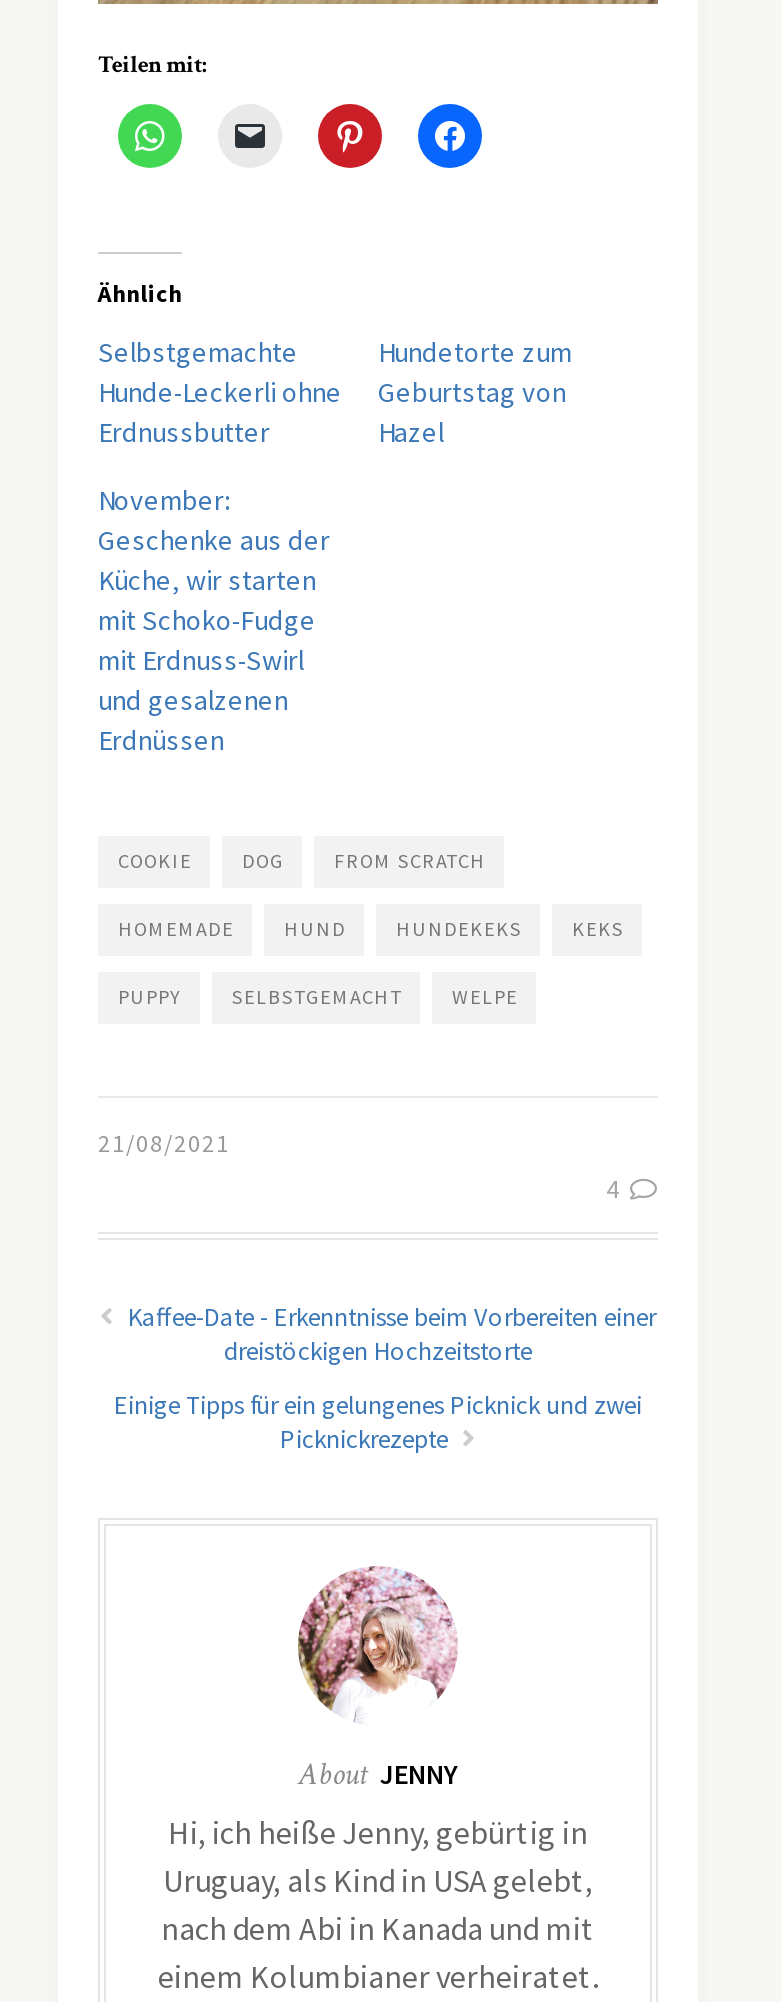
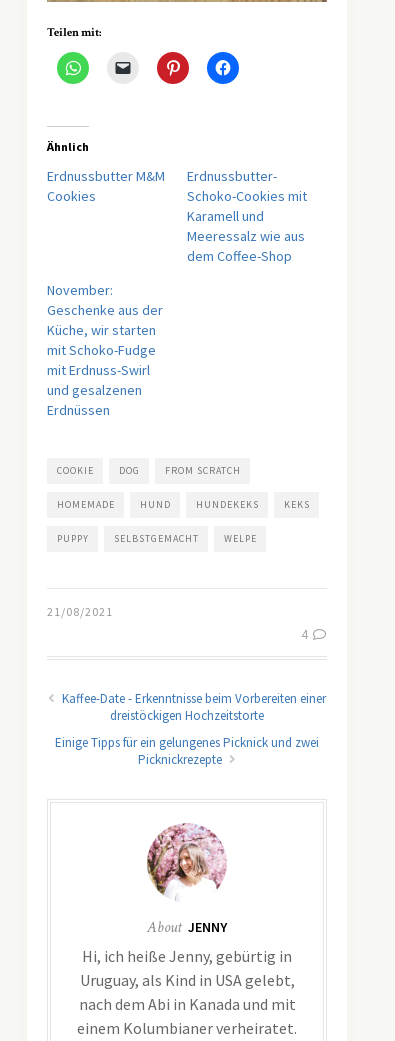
- Selbstgemachte
- Hunde-Leckerli ohne
- Erdnussbutter
+ Erdnussbutter M&M
+ Cookies

- Hundetorte zum
- Geburtstag von
- Hazel
+ Erdnussbutter-
+ Schoko-Cookies mit
+ Karamell und
+ Meeressalz wie aus
+ dem Coffee-Shop
